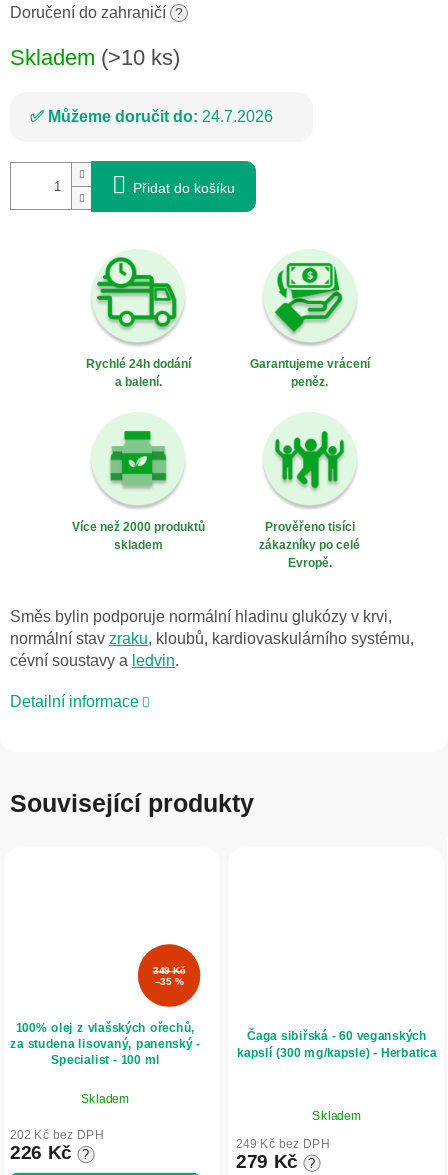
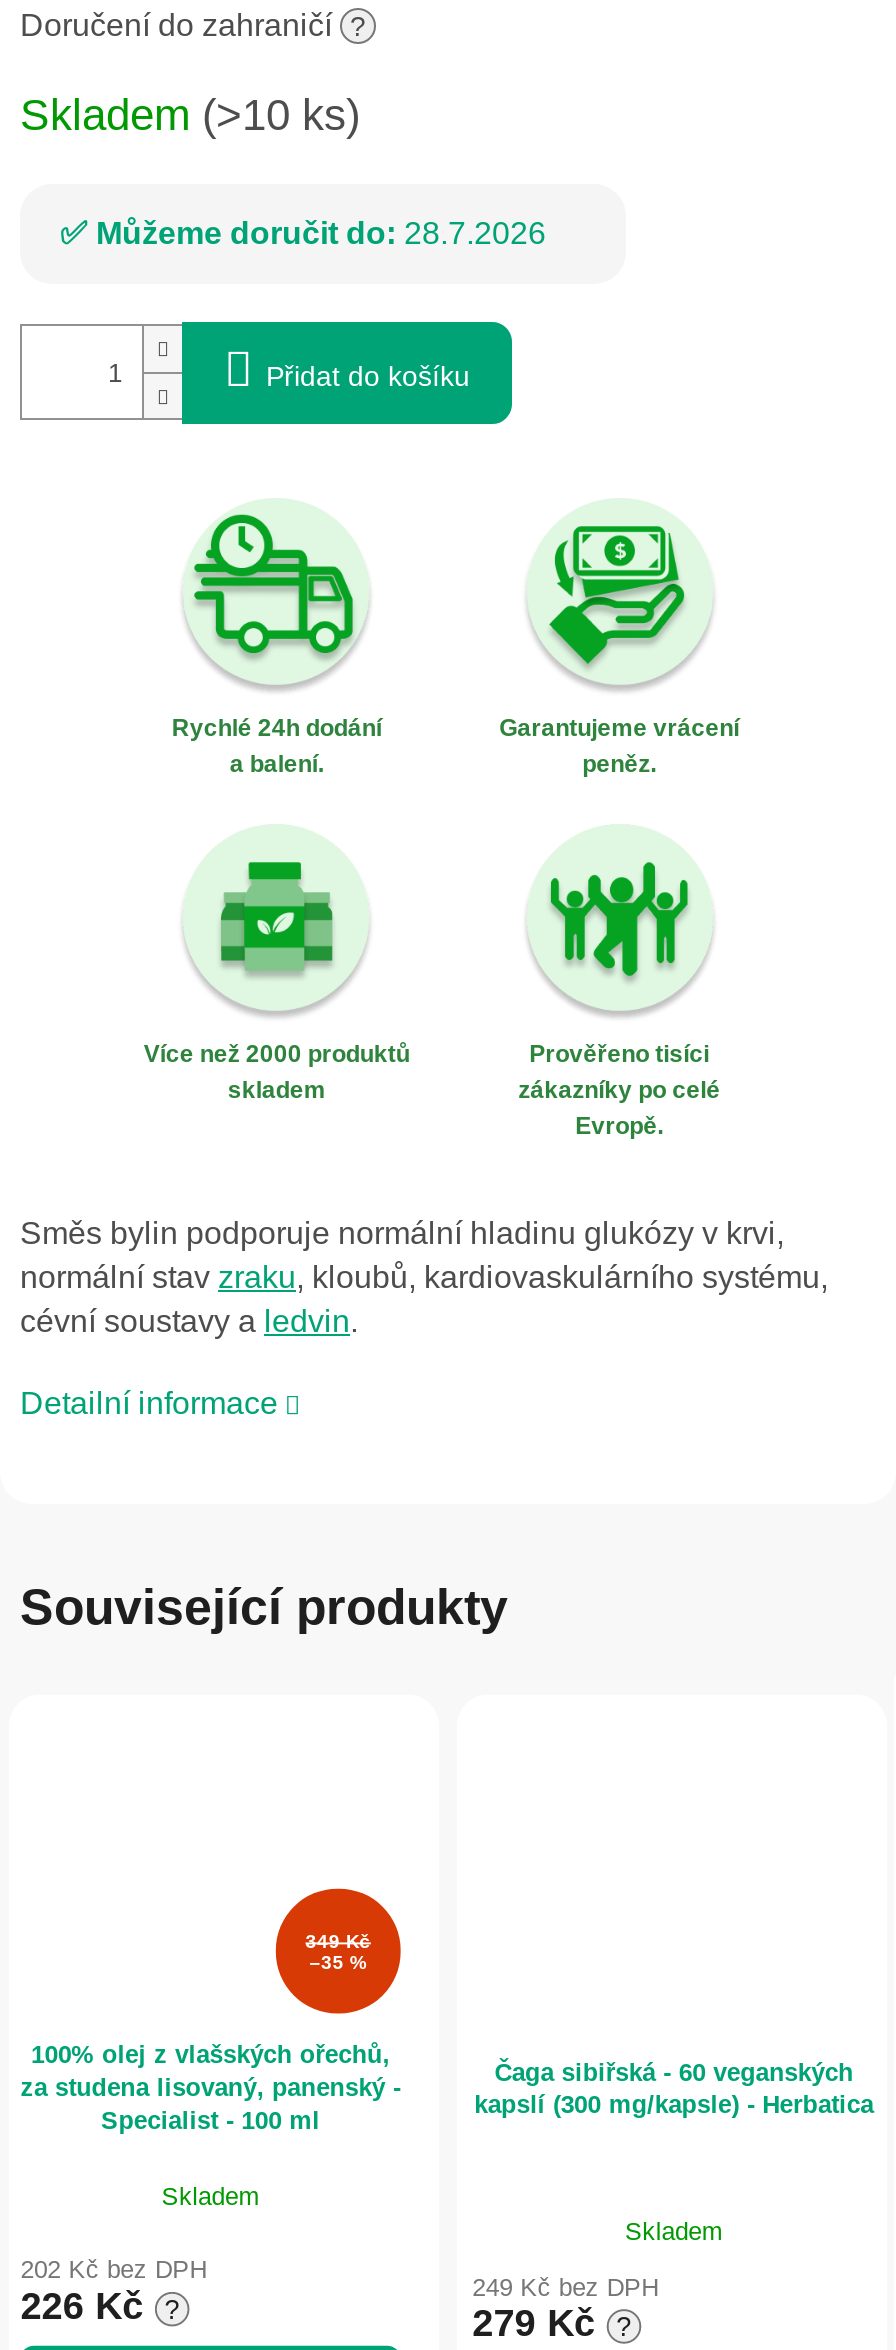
- Můžeme doručit do: 24.7.2026
+ Můžeme doručit do: 28.7.2026
